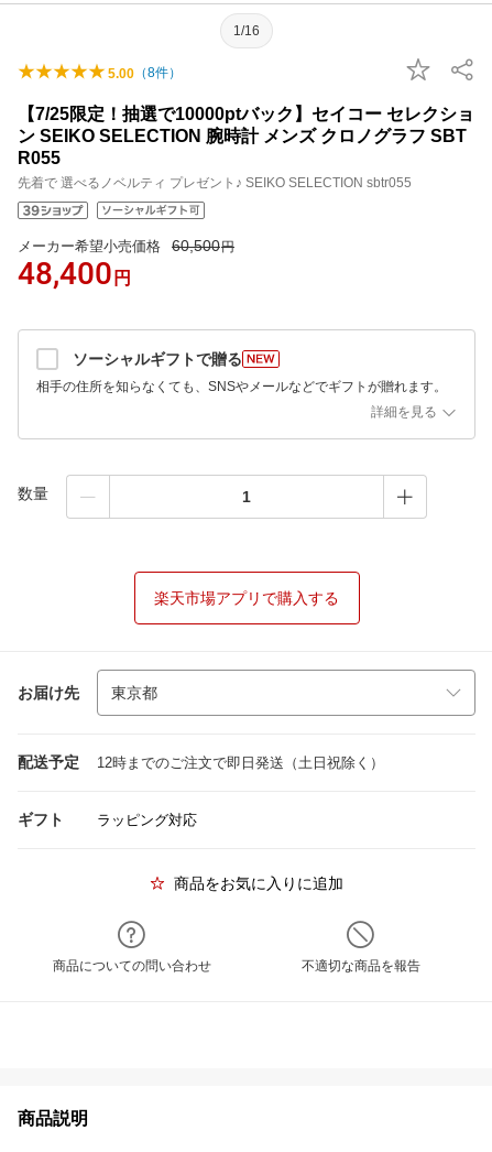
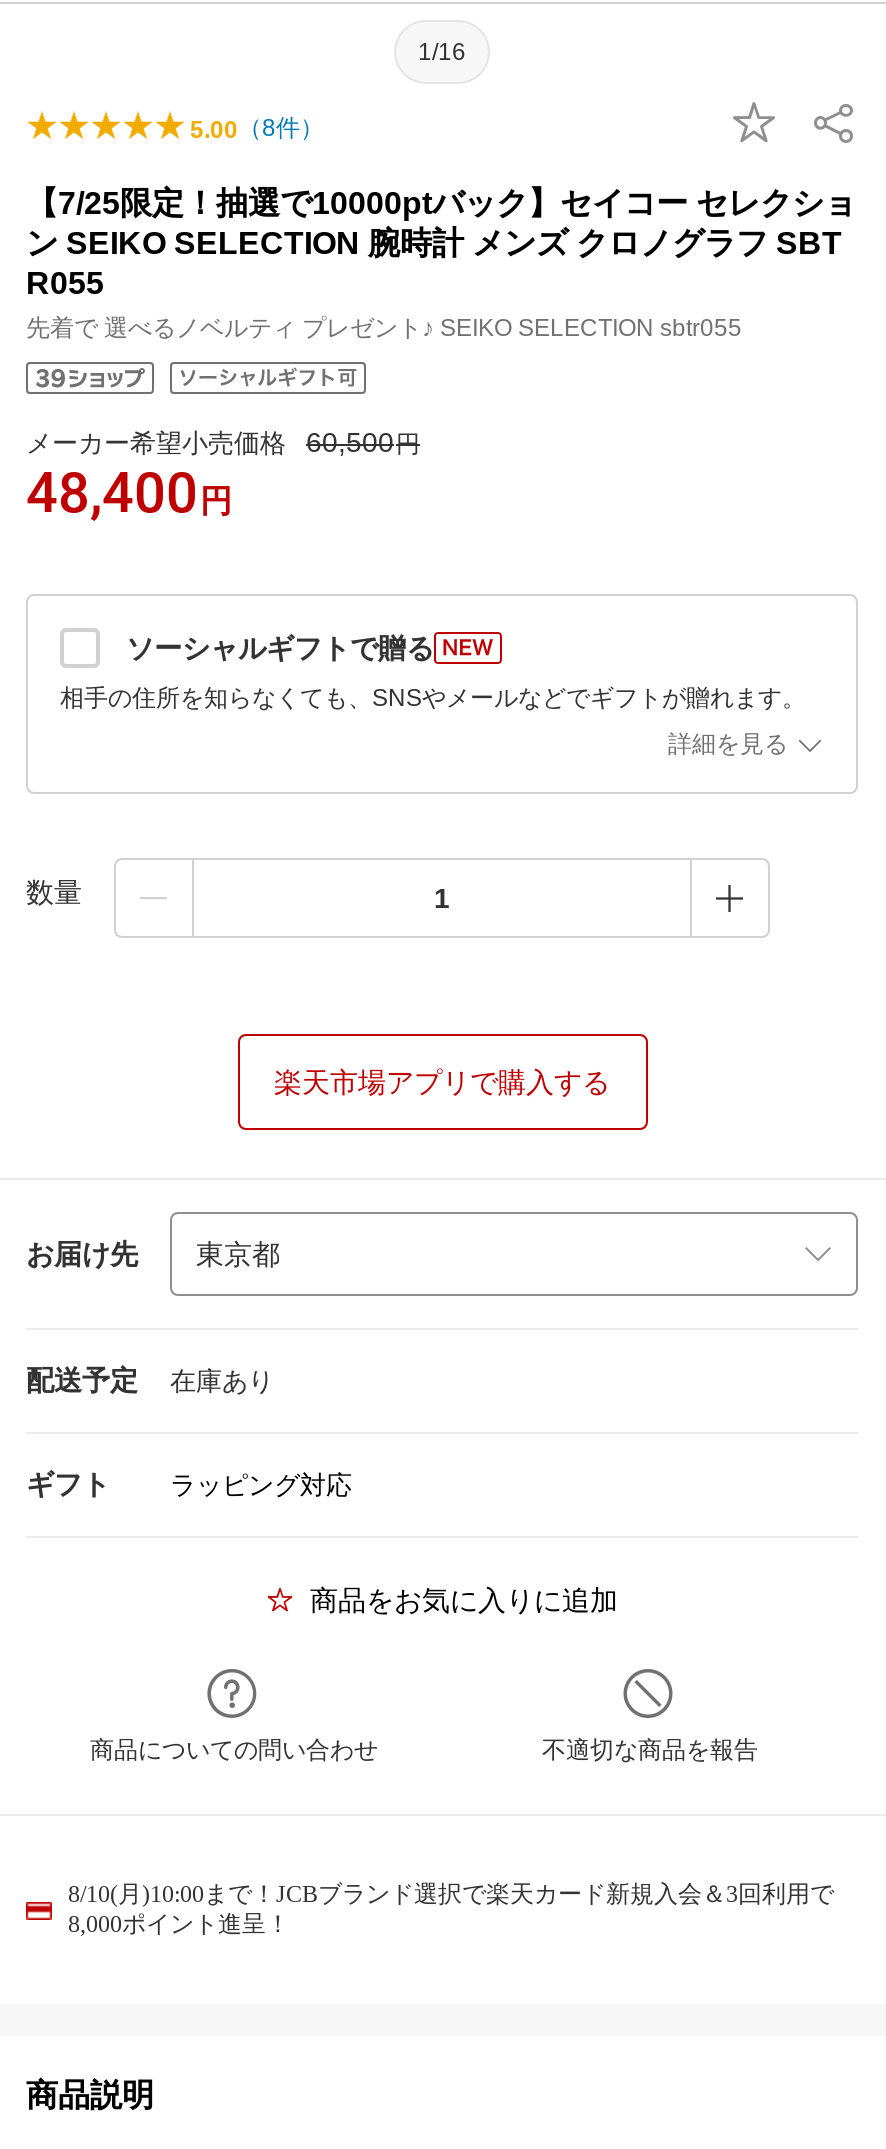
- 12時までのご注文で即日発送（土日祝除く）
+ 在庫あり

+ 8/10(月)10:00まで！JCBブランド選択で楽天カード新規入会＆3回利用で
+ 8,000ポイント進呈！
